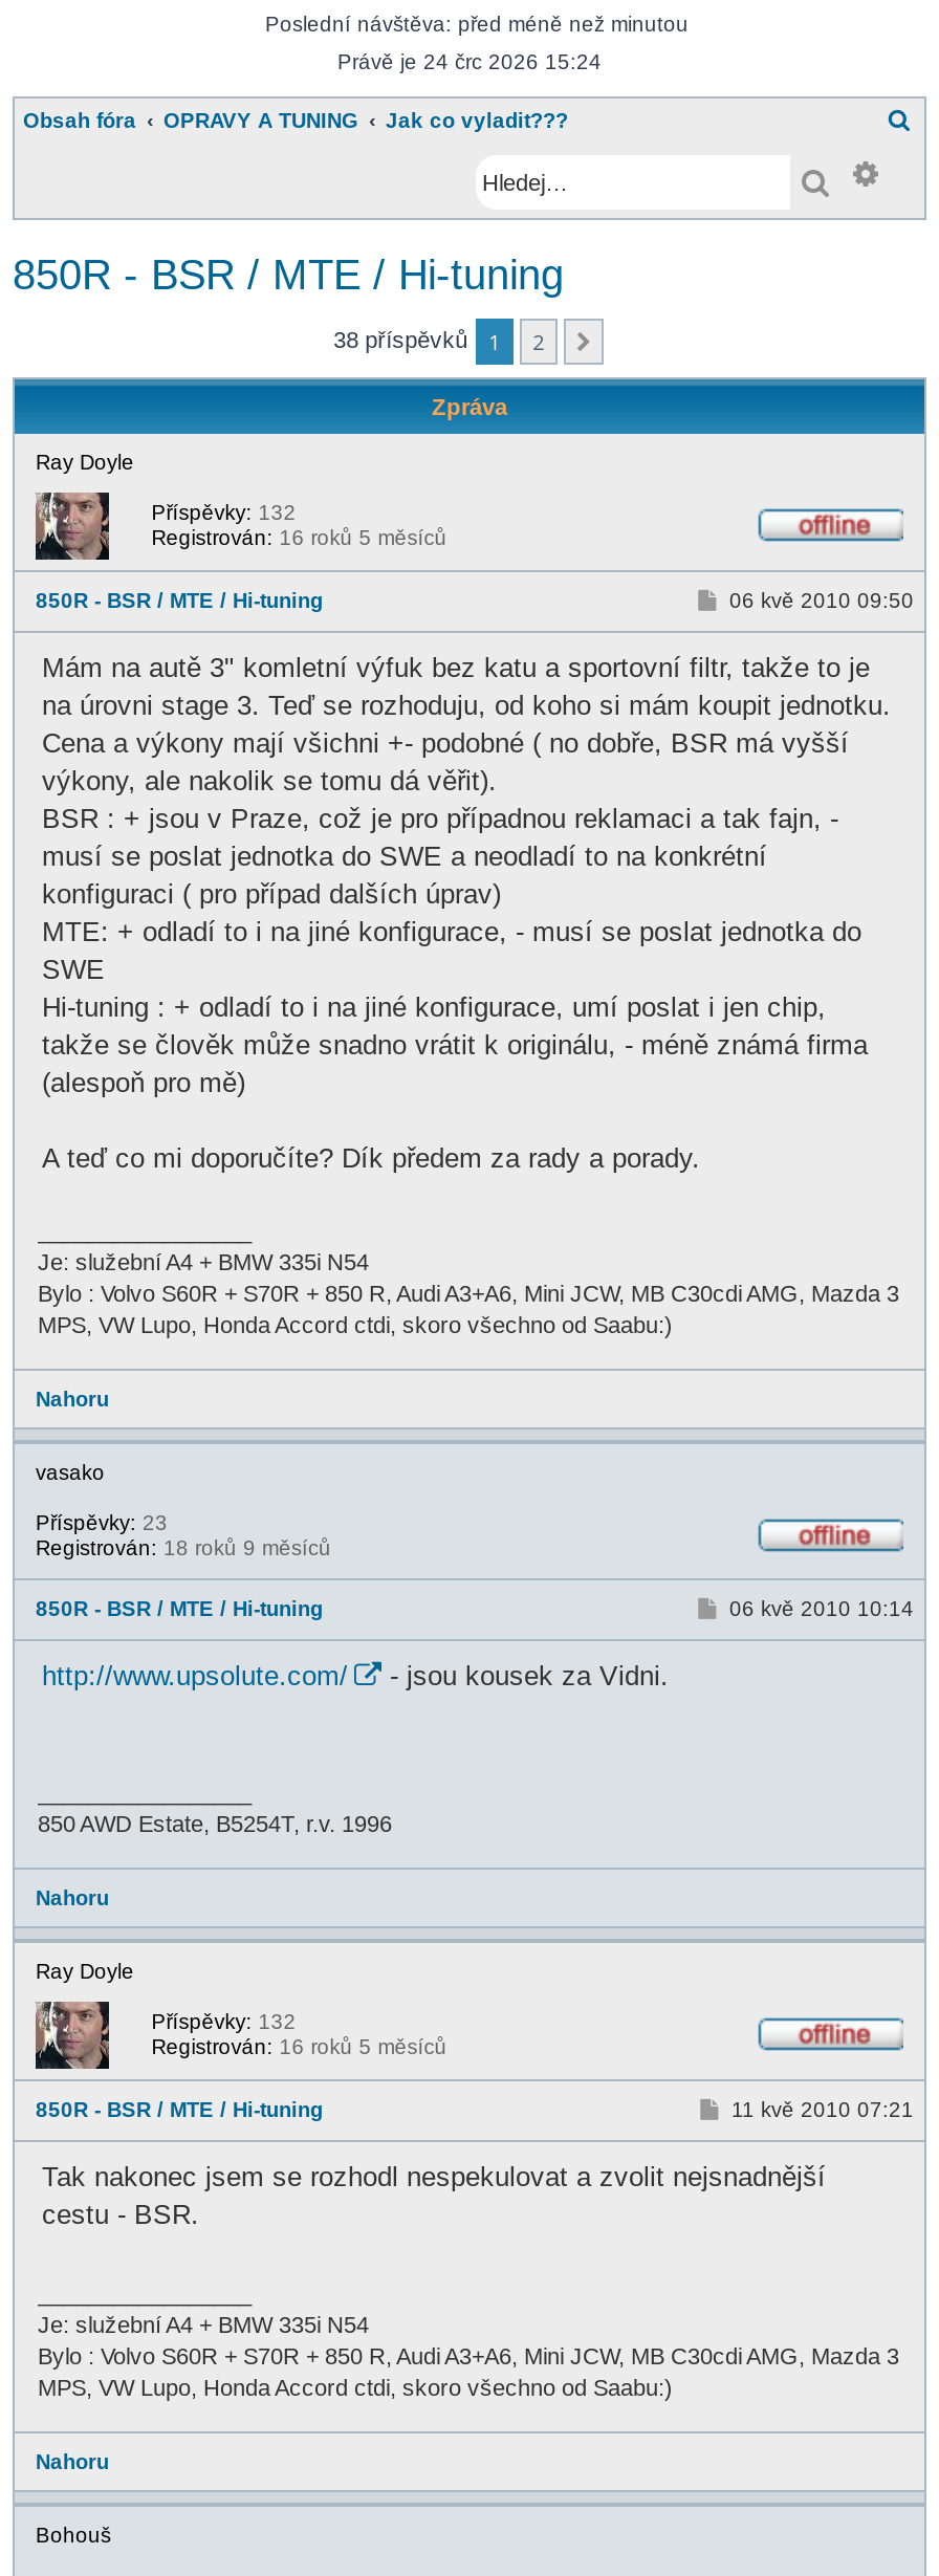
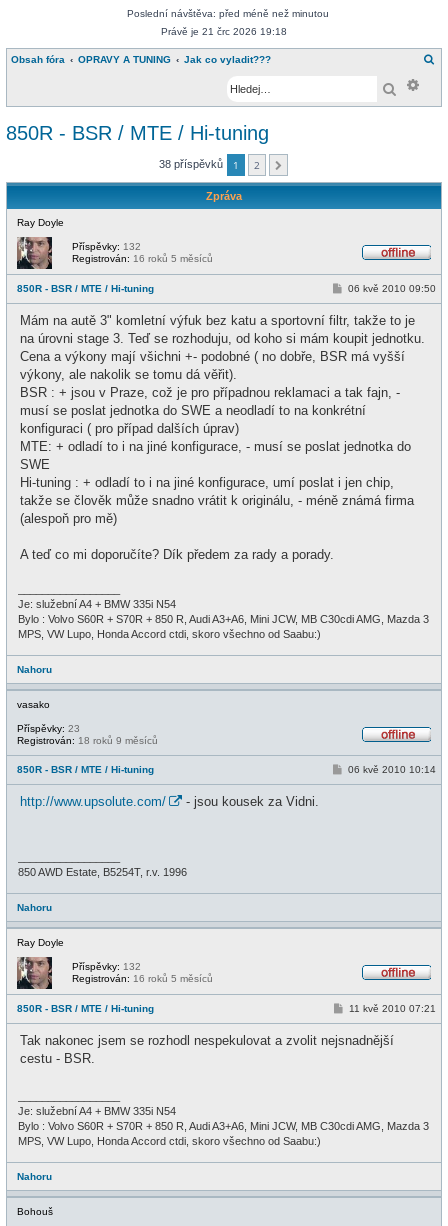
- Právě je 24 črc 2026 15:24
+ Právě je 21 črc 2026 19:18
